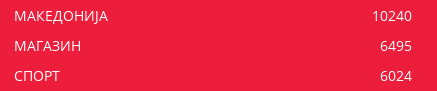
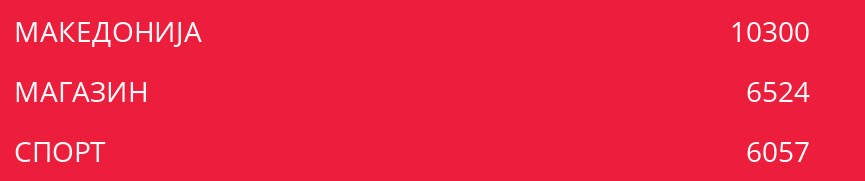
- 10240
+ 10300

- 6495
+ 6524

- 6024
+ 6057
